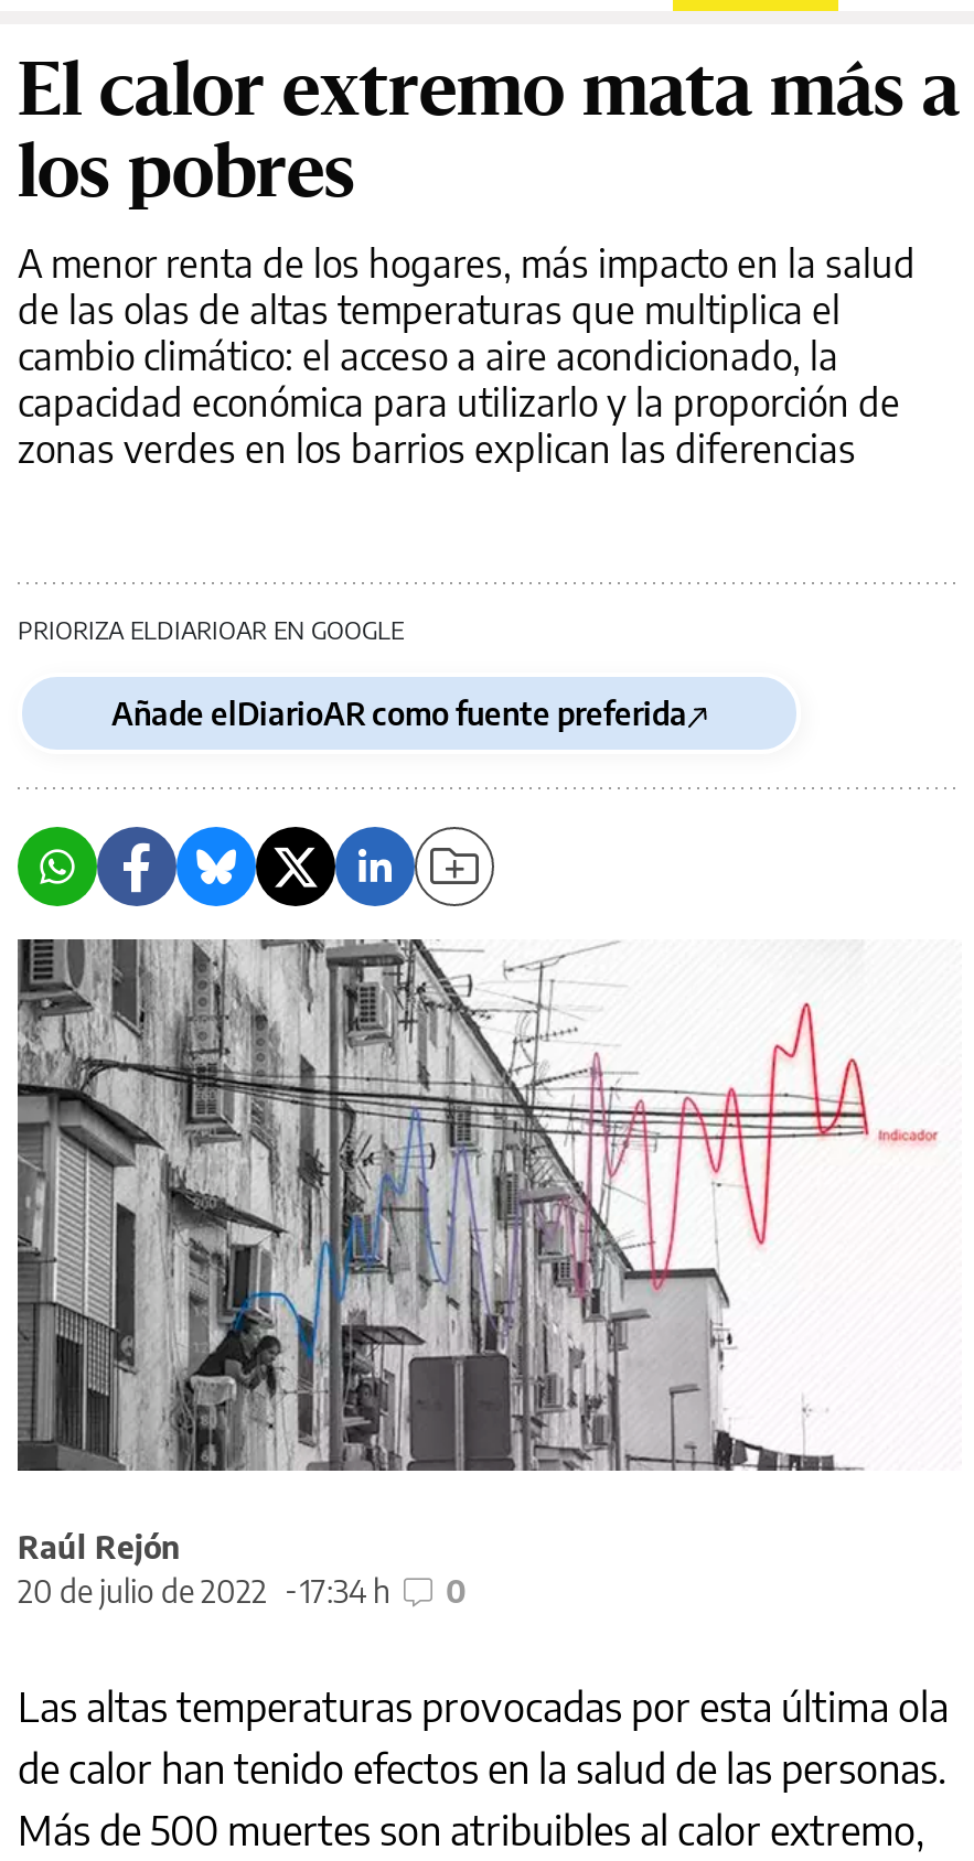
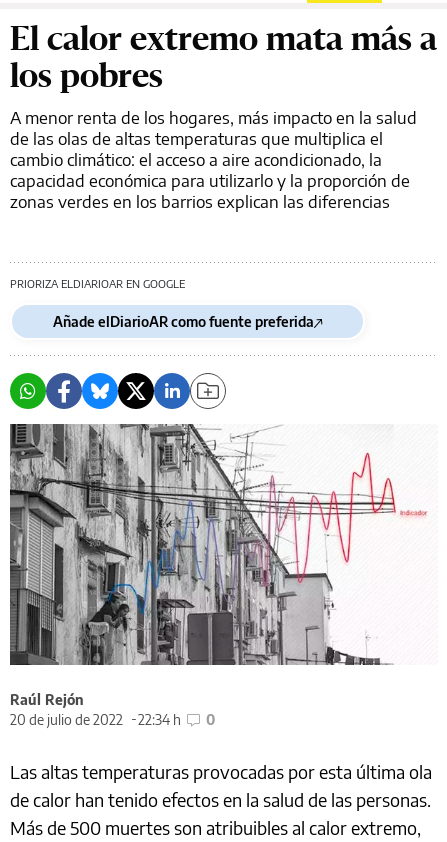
- 20 de julio de 2022 17:34 h 0
+ 20 de julio de 2022 22:34 h 0
